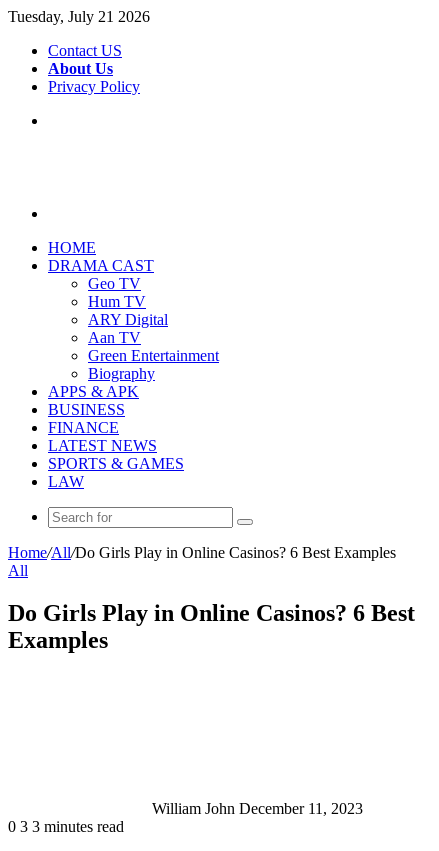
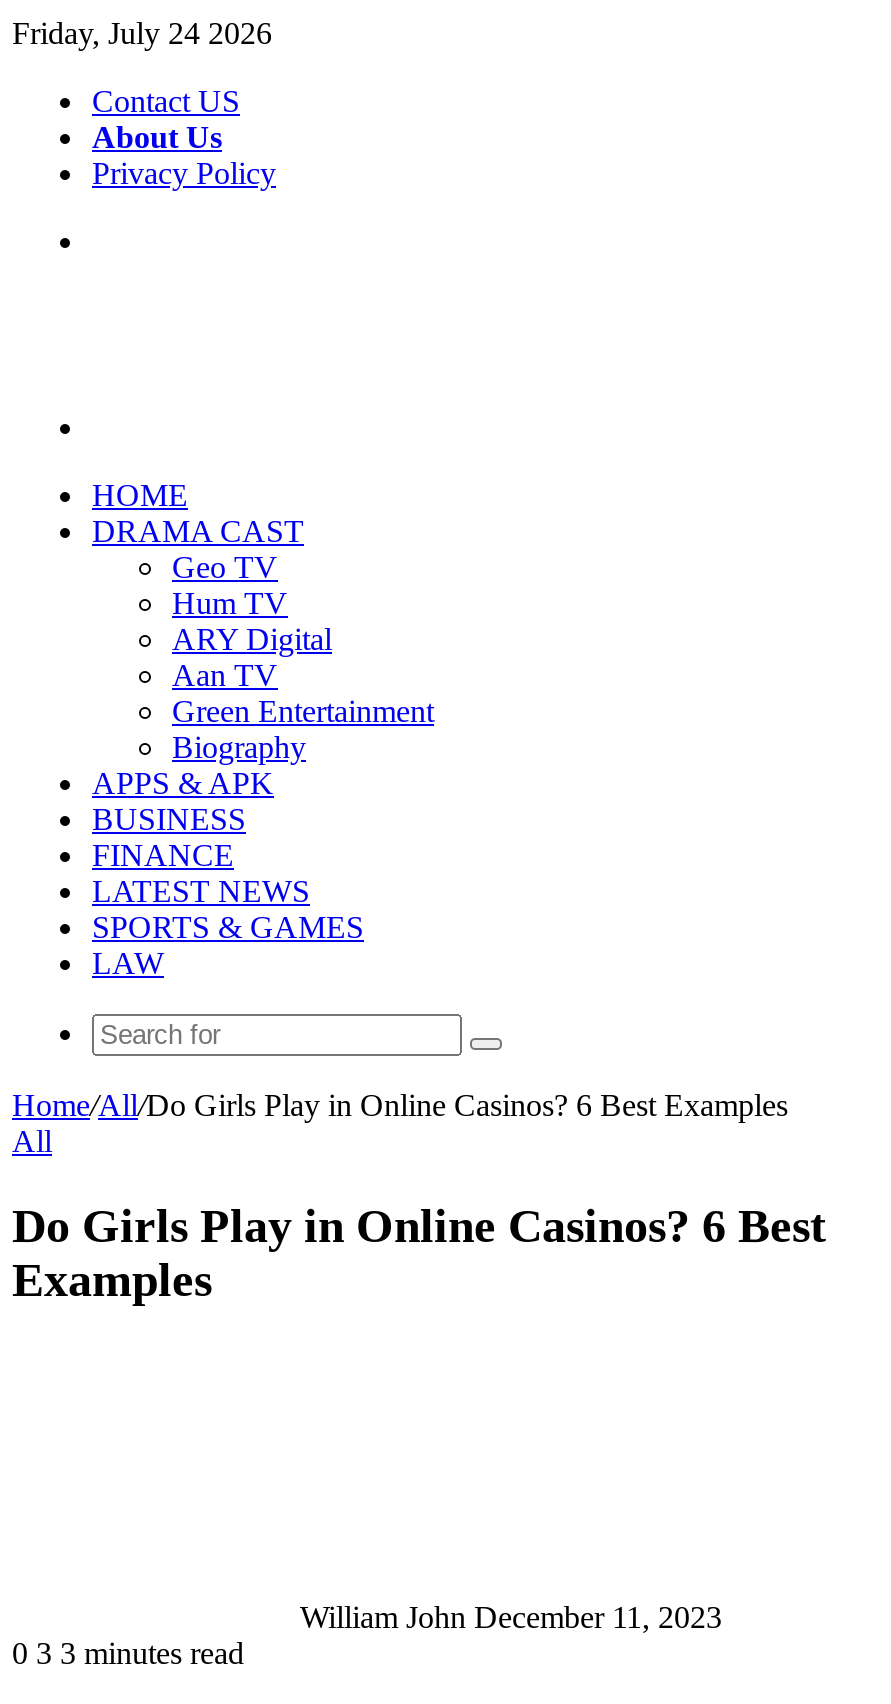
- Tuesday, July 21 2026
+ Friday, July 24 2026
